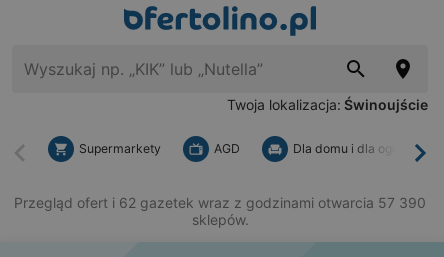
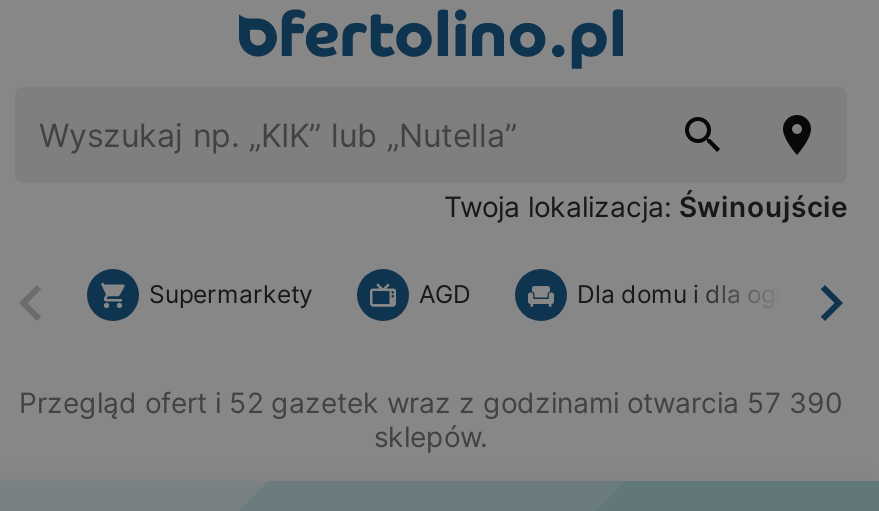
- Przegląd ofert i 62 gazetek wraz z godzinami otwarcia 57 390
+ Przegląd ofert i 52 gazetek wraz z godzinami otwarcia 57 390
